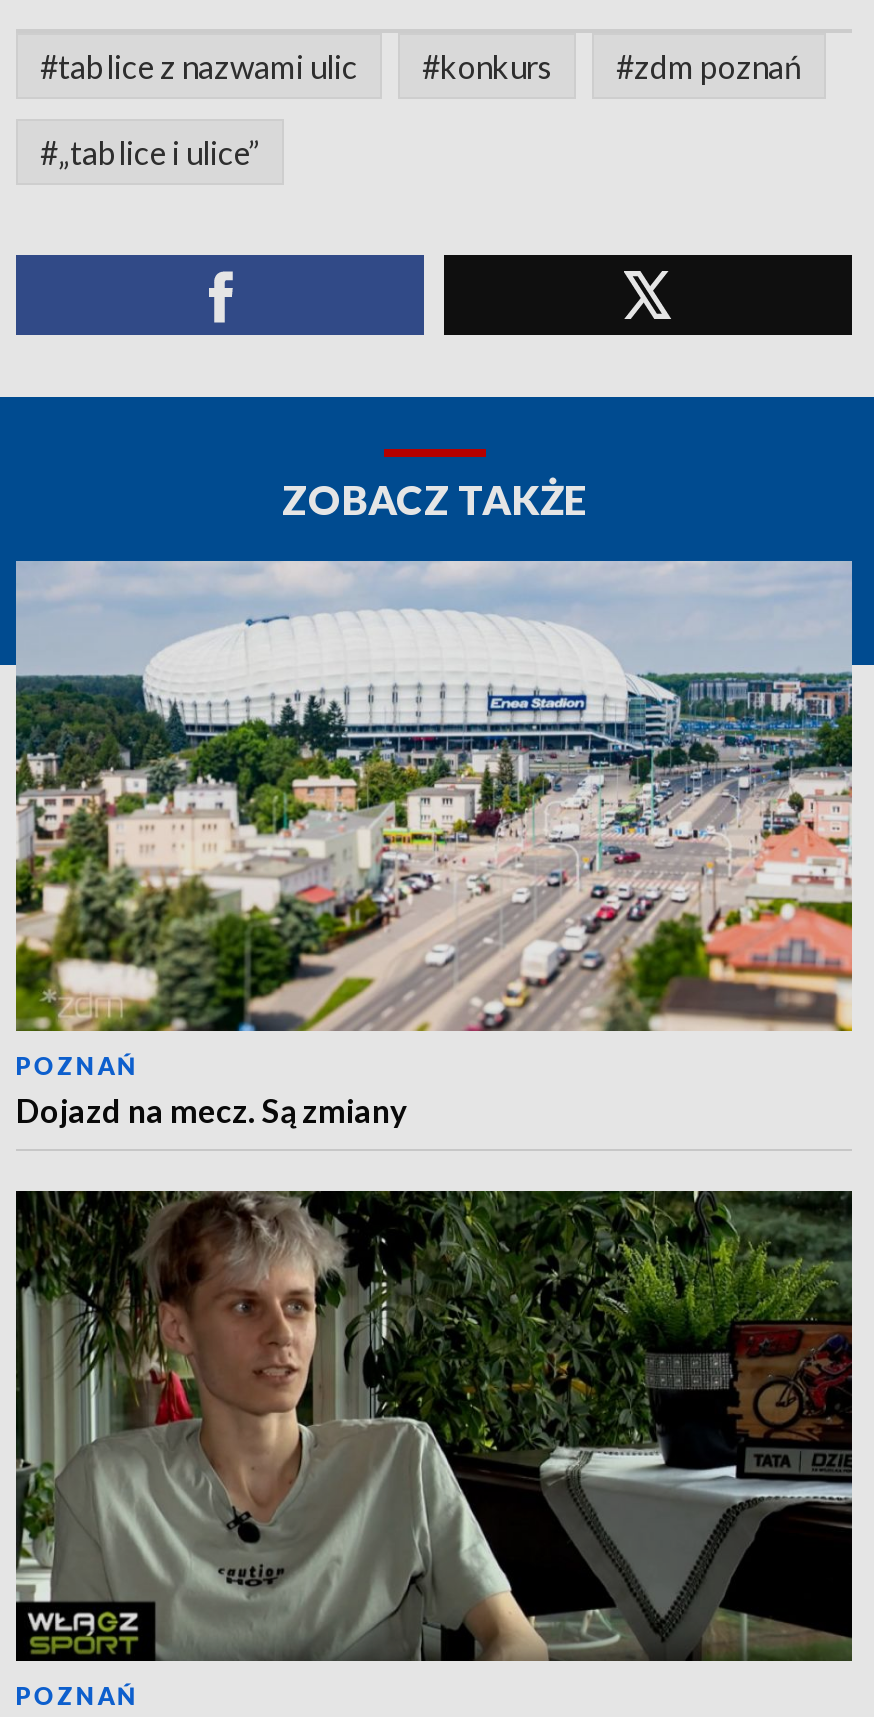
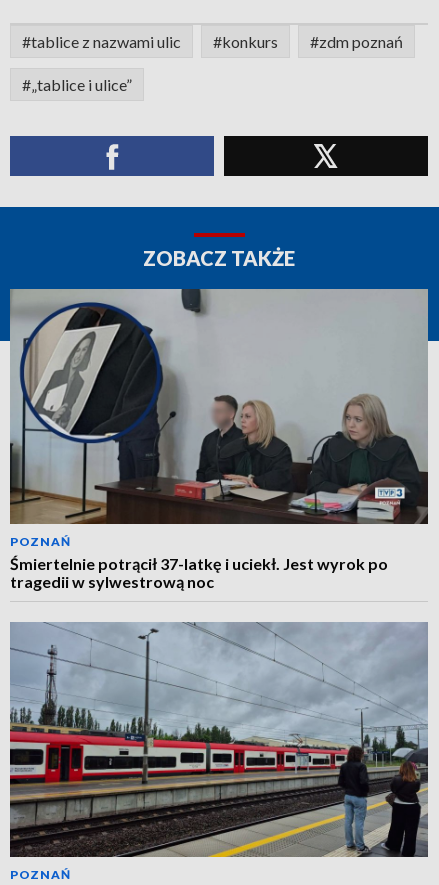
- [image]
- Dojazd na mecz. Są zmiany
+ [image]
+ Śmiertelnie potrącił 37-latkę i uciekł. Jest wyrok po
+ tragedii w sylwestrową noc

- [image]
+ [image]
